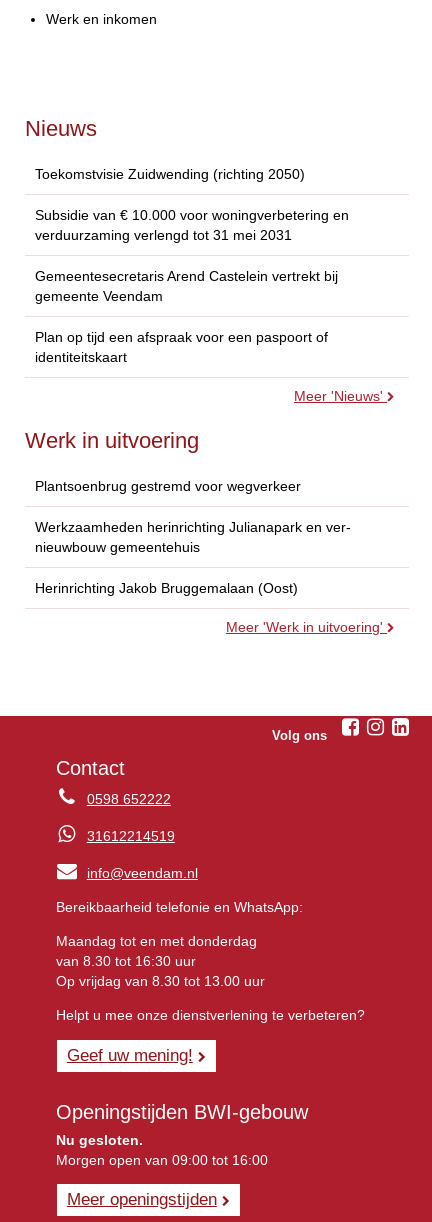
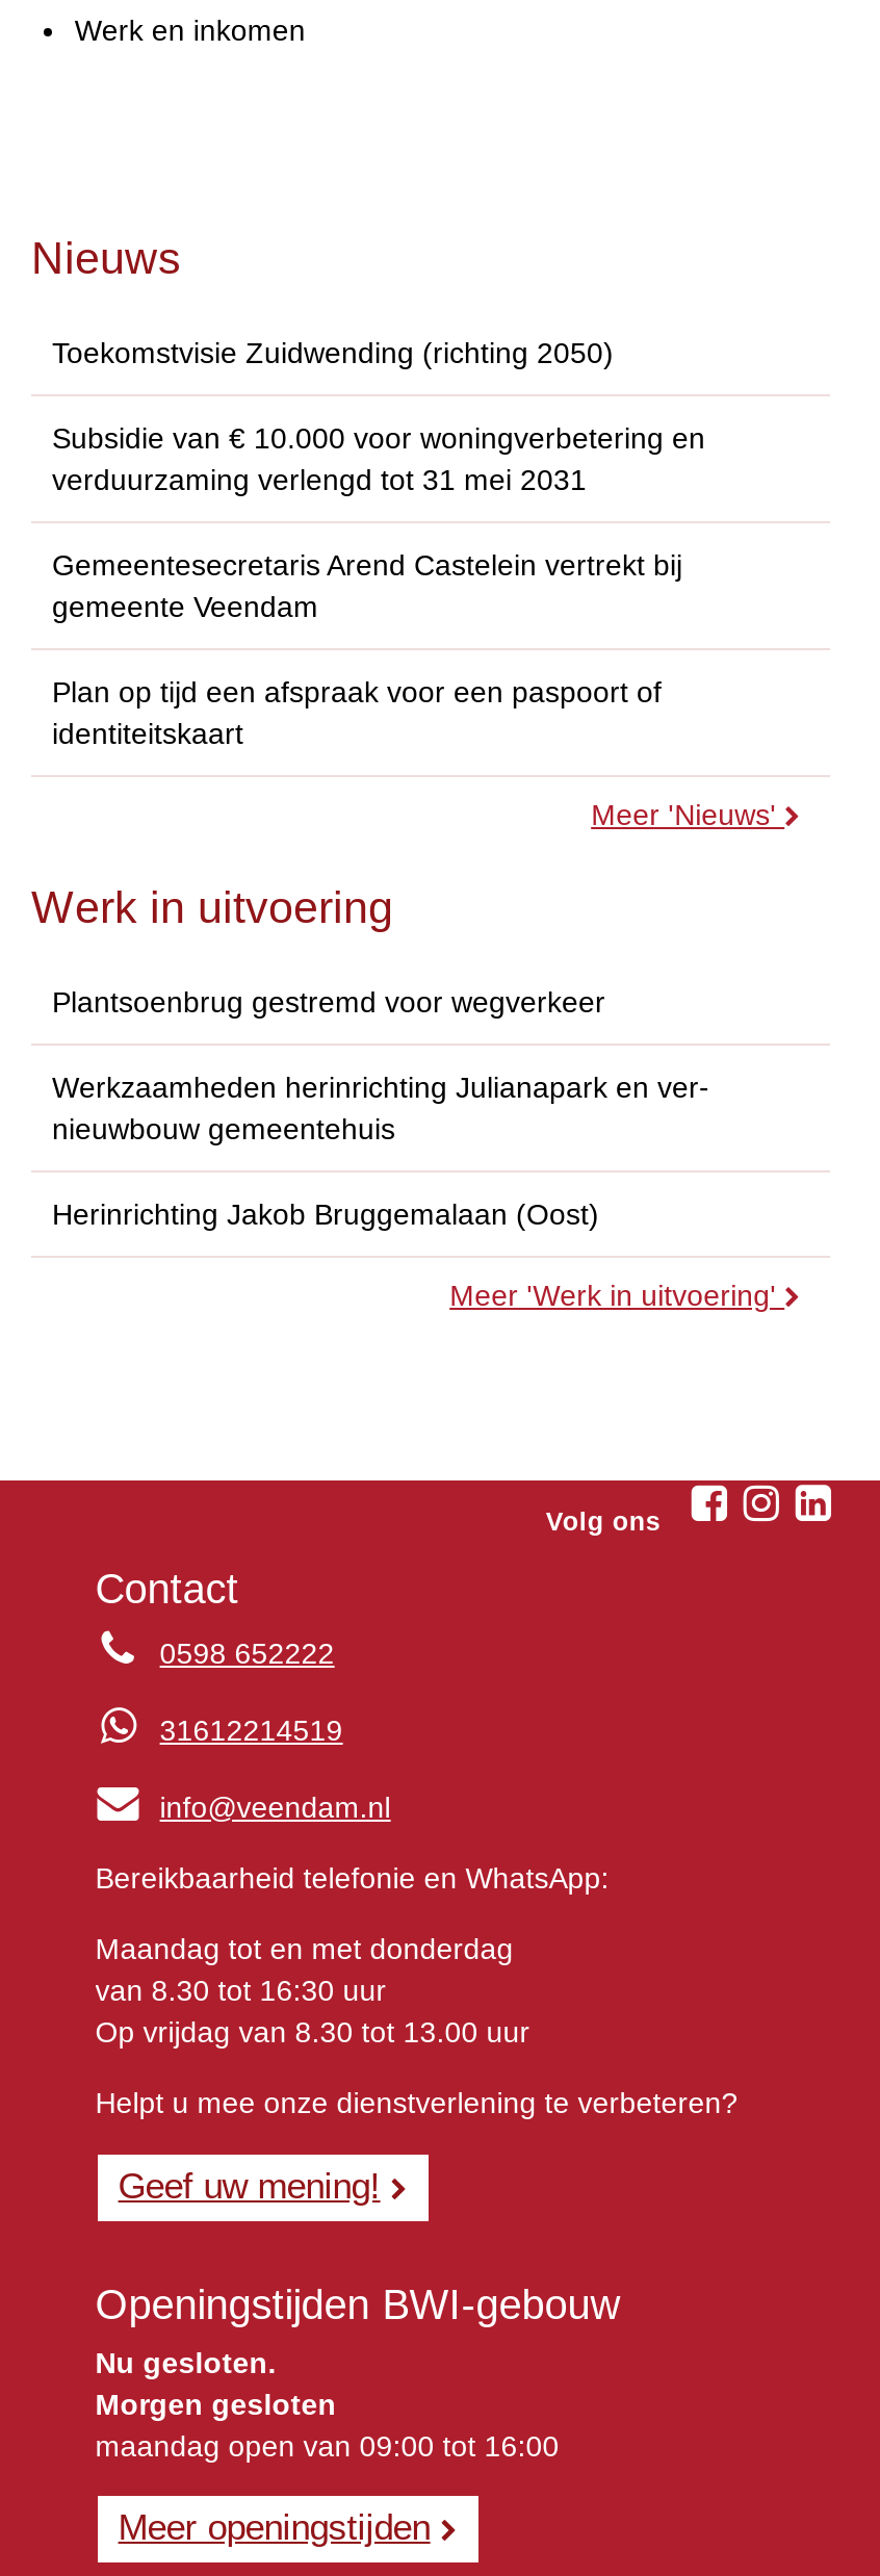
- Morgen open van 09:00 tot 16:00
+ Morgen gesloten
+ maandag open van 09:00 tot 16:00
